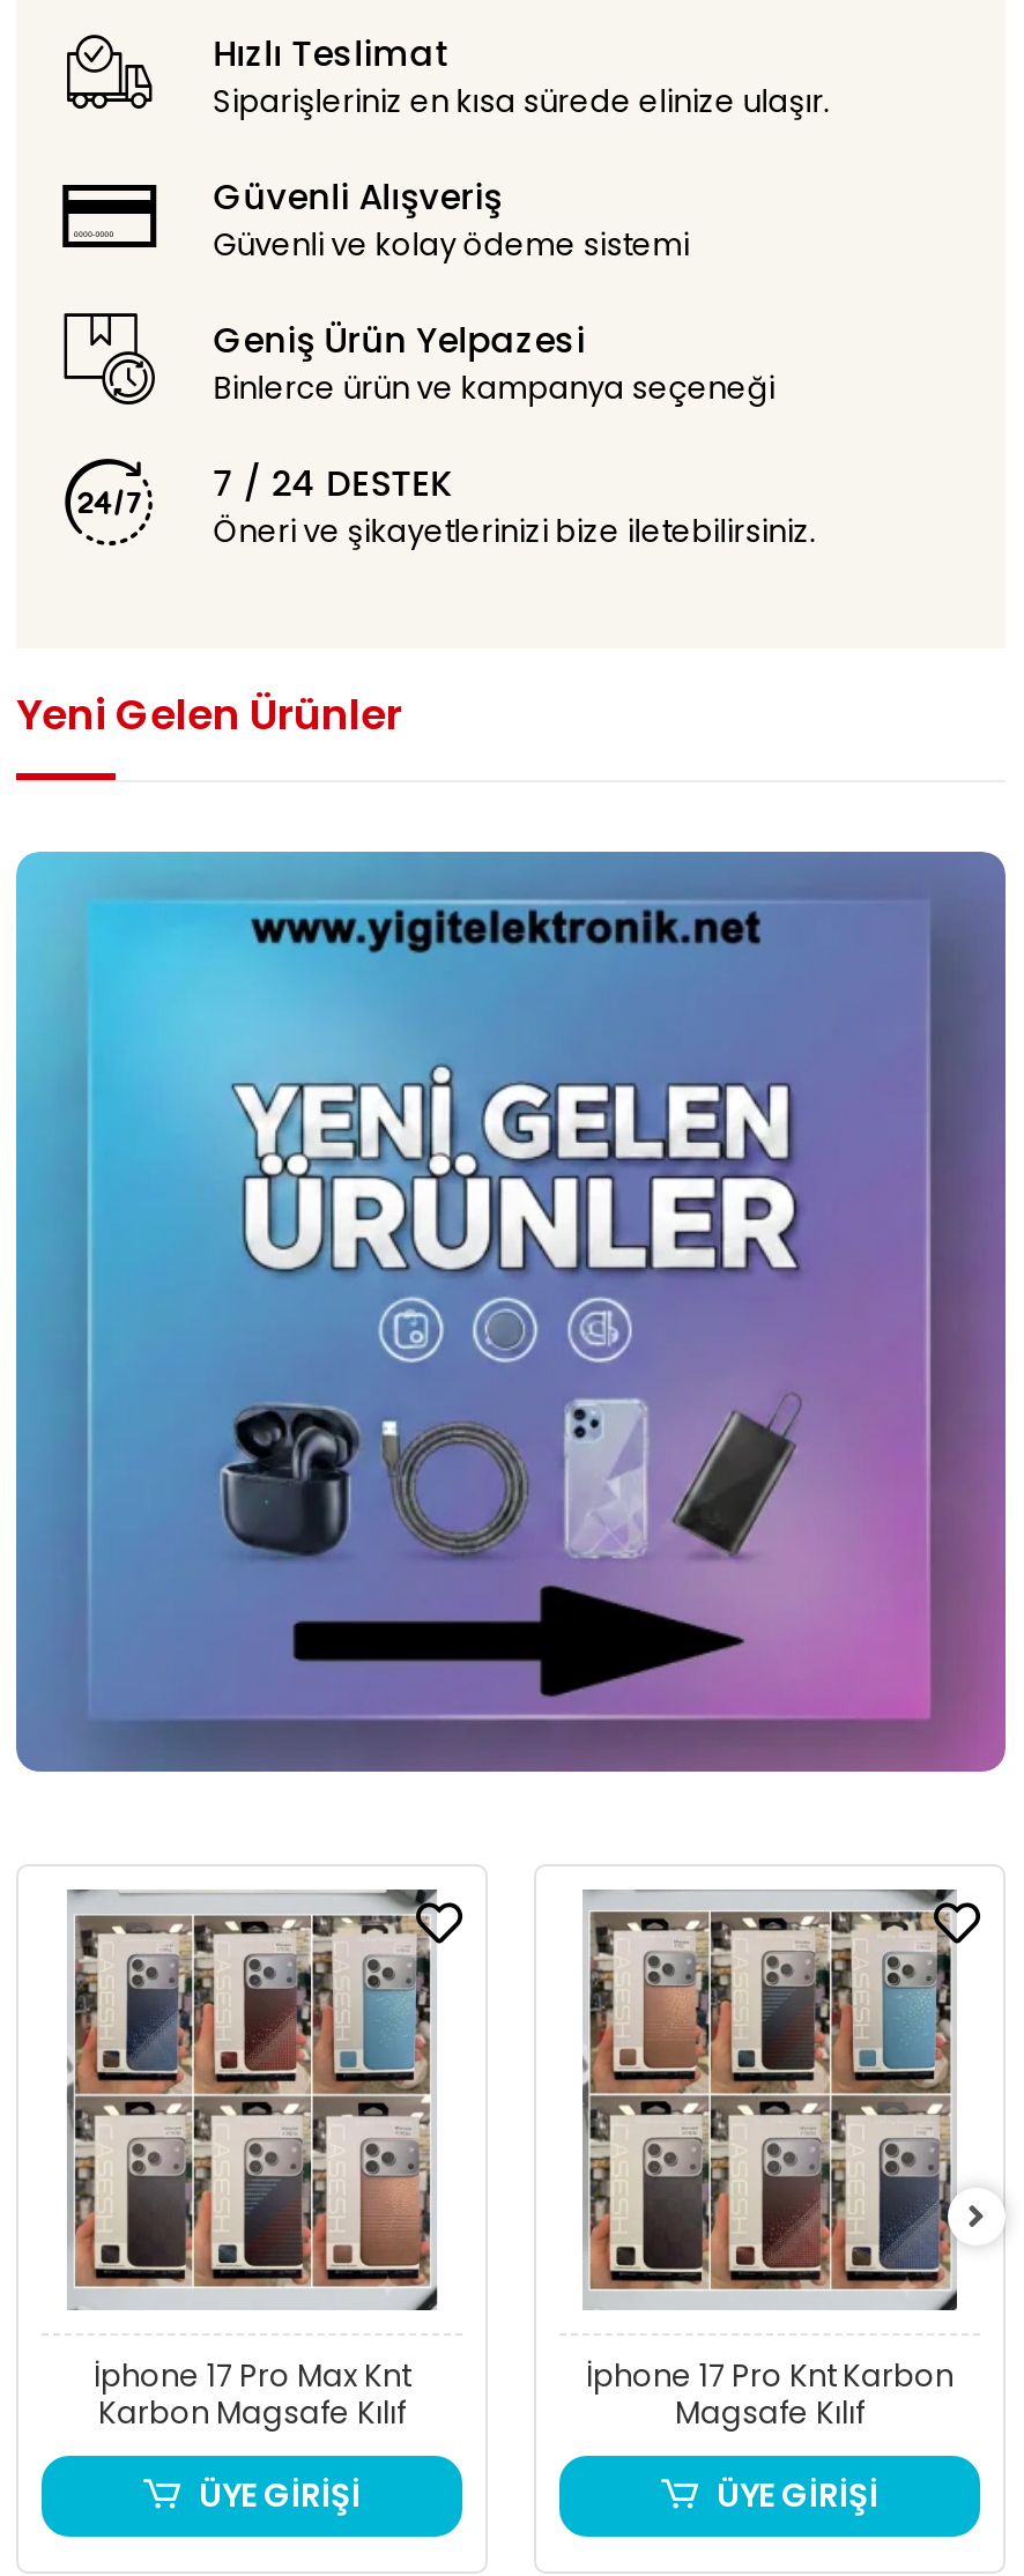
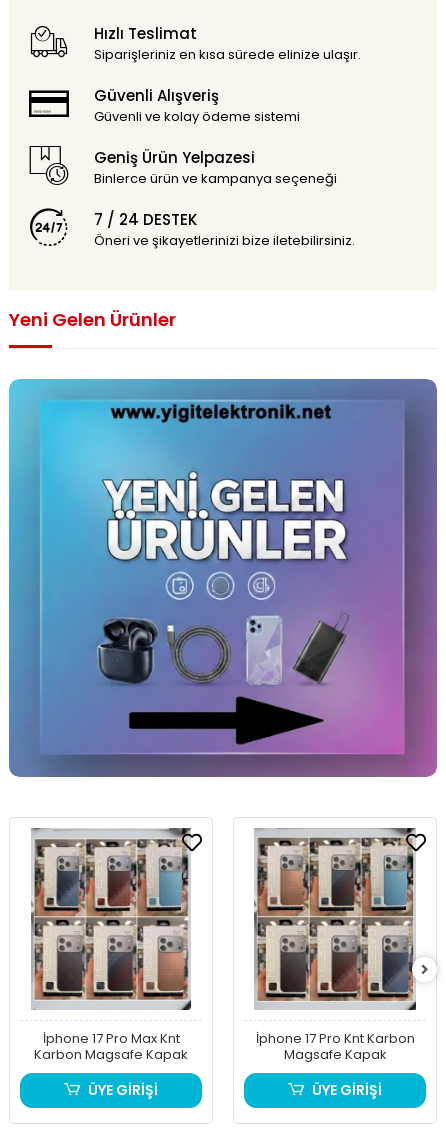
- Karbon Magsafe Kılıf
+ Karbon Magsafe Kapak

- Magsafe Kılıf
+ Magsafe Kapak
